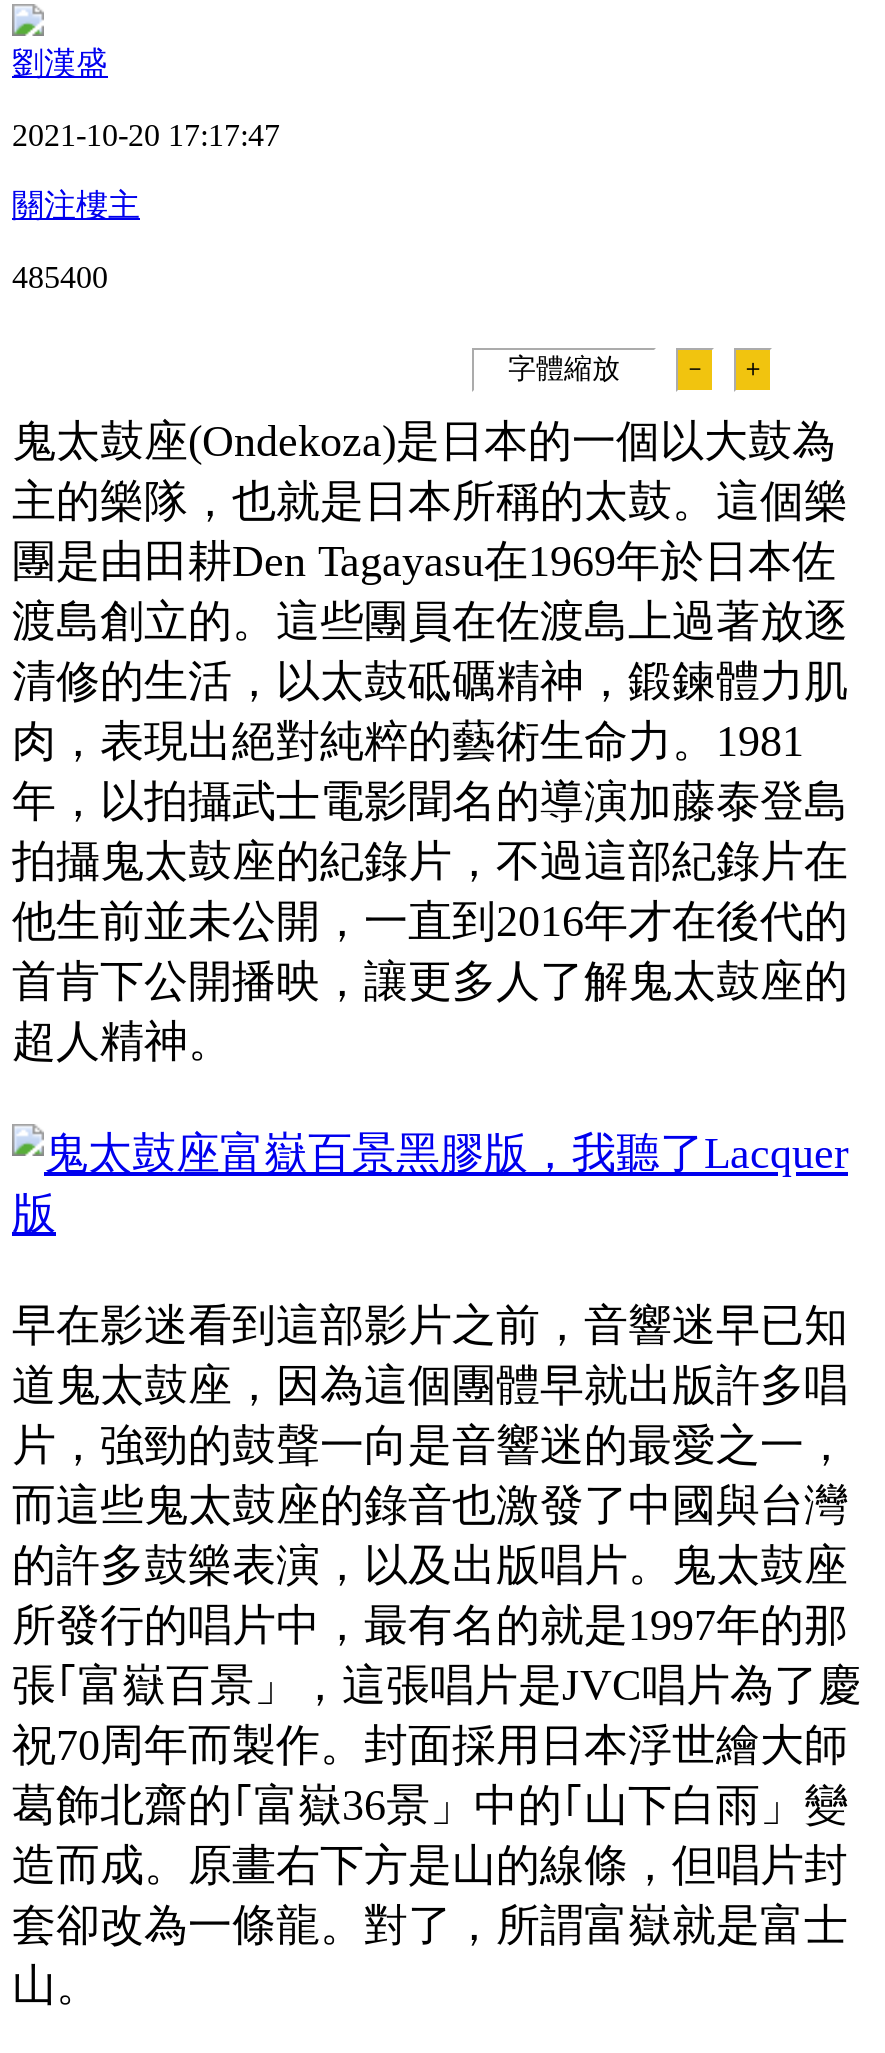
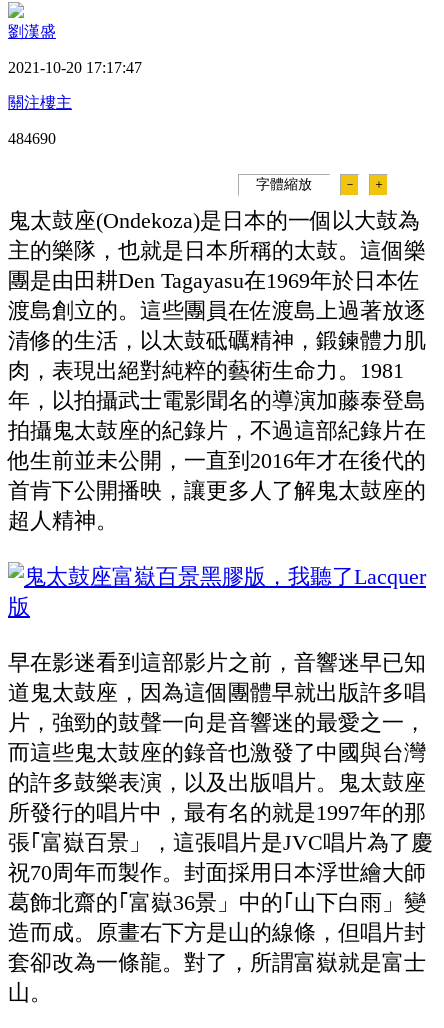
- 485400
+ 484690
